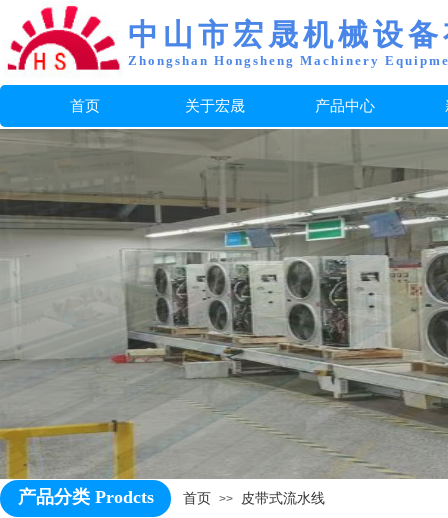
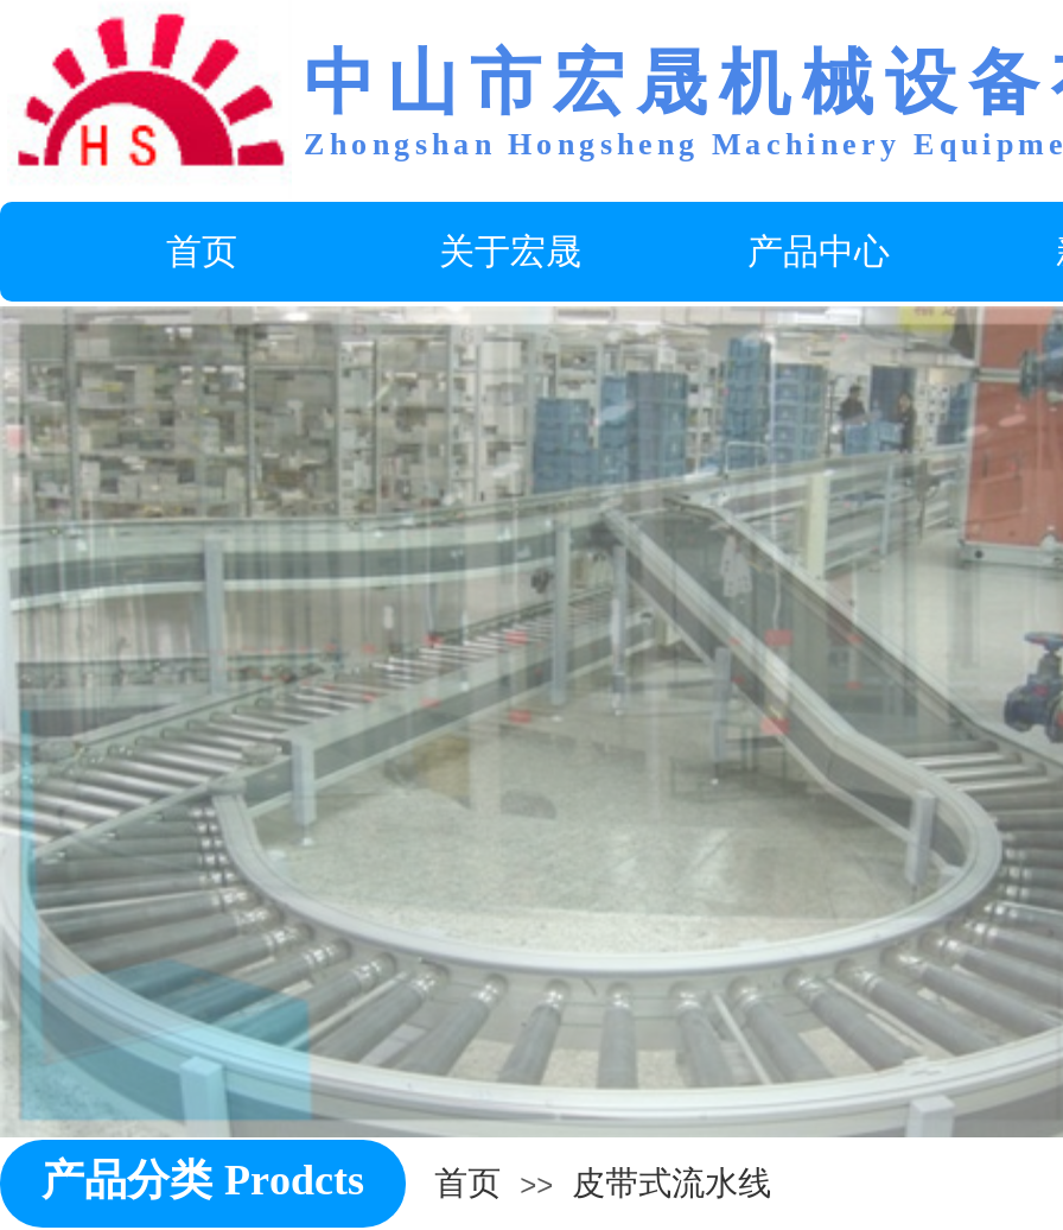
- [image]
+ [image]
